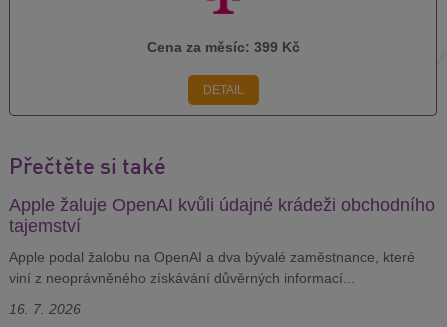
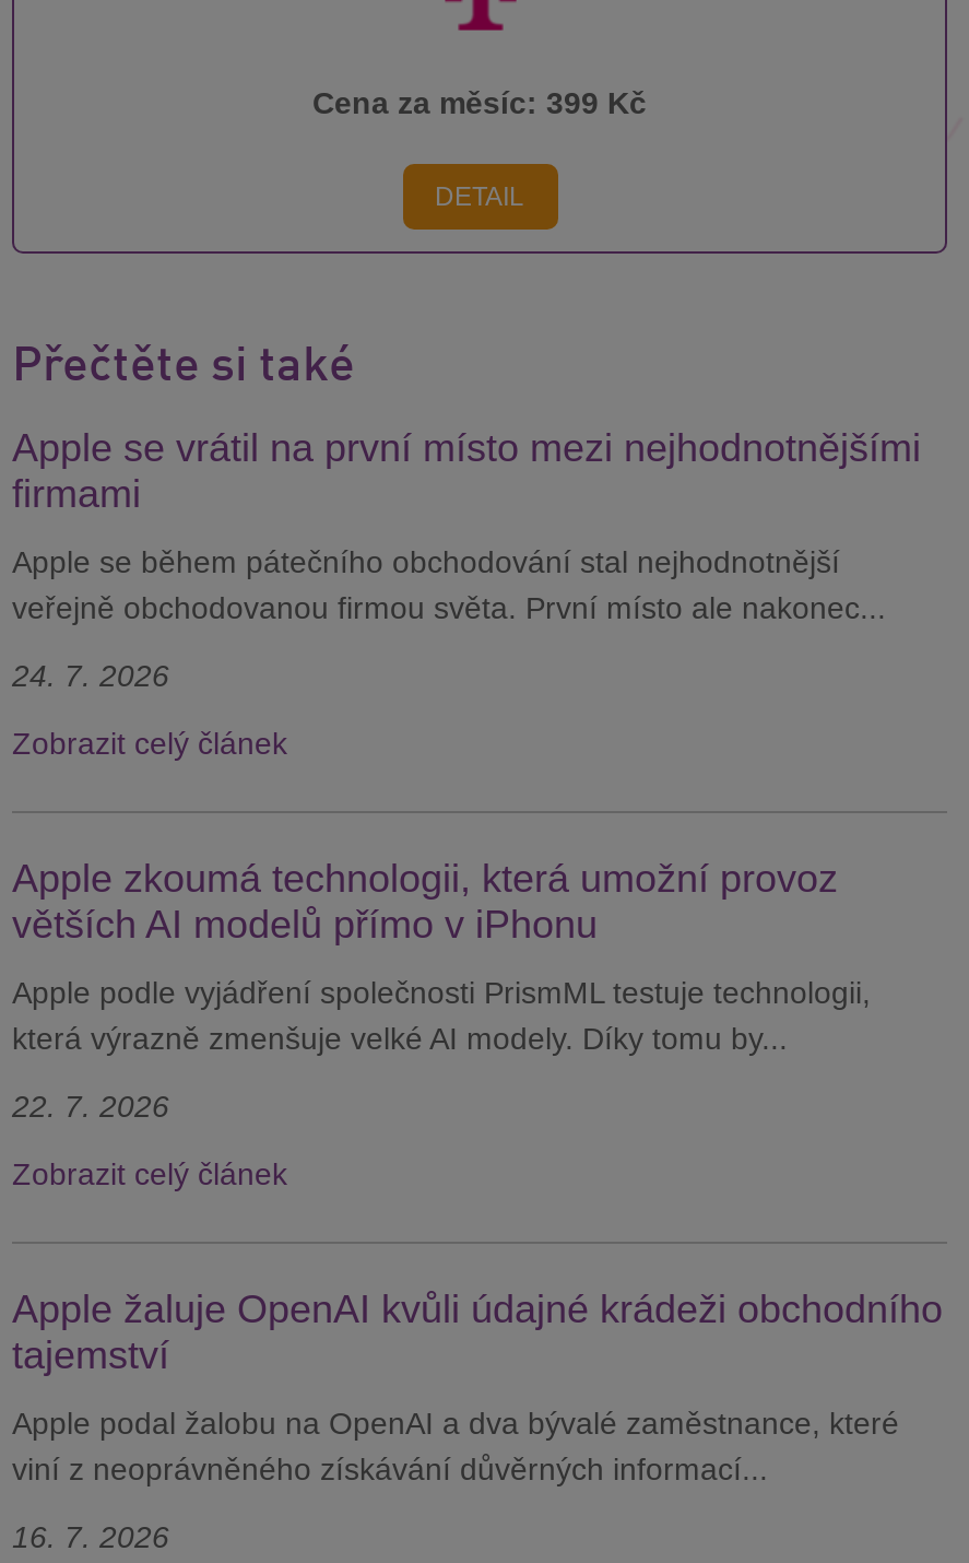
+ Apple se vrátil na první místo mezi nejhodnotnějšími
+ firmami
+ Apple se během pátečního obchodování stal nejhodnotnější
+ veřejně obchodovanou firmou světa. První místo ale nakonec...
+ 24. 7. 2026
+ Zobrazit celý článek
+ Apple zkoumá technologii, která umožní provoz
+ větších AI modelů přímo v iPhonu
+ Apple podle vyjádření společnosti PrismML testuje technologii,
+ která výrazně zmenšuje velké AI modely. Díky tomu by...
+ 22. 7. 2026
+ Zobrazit celý článek
